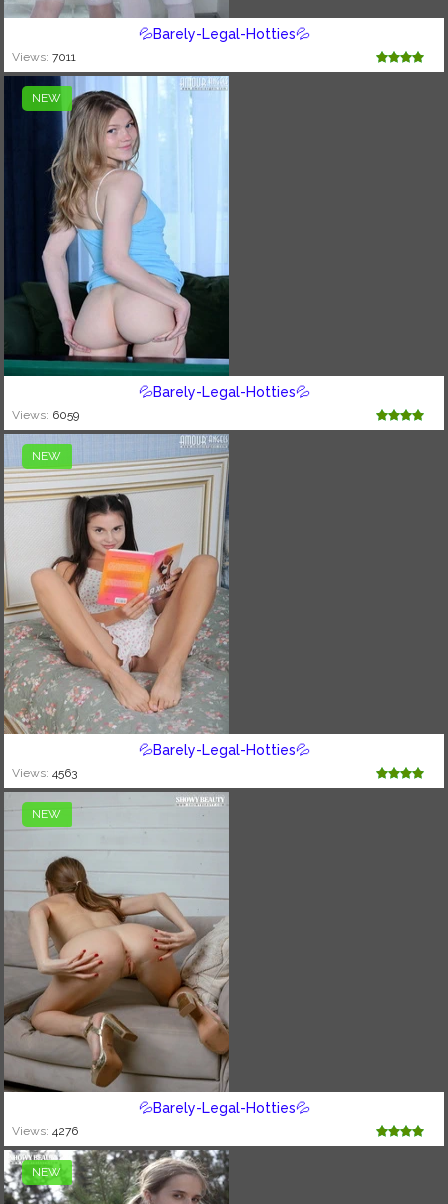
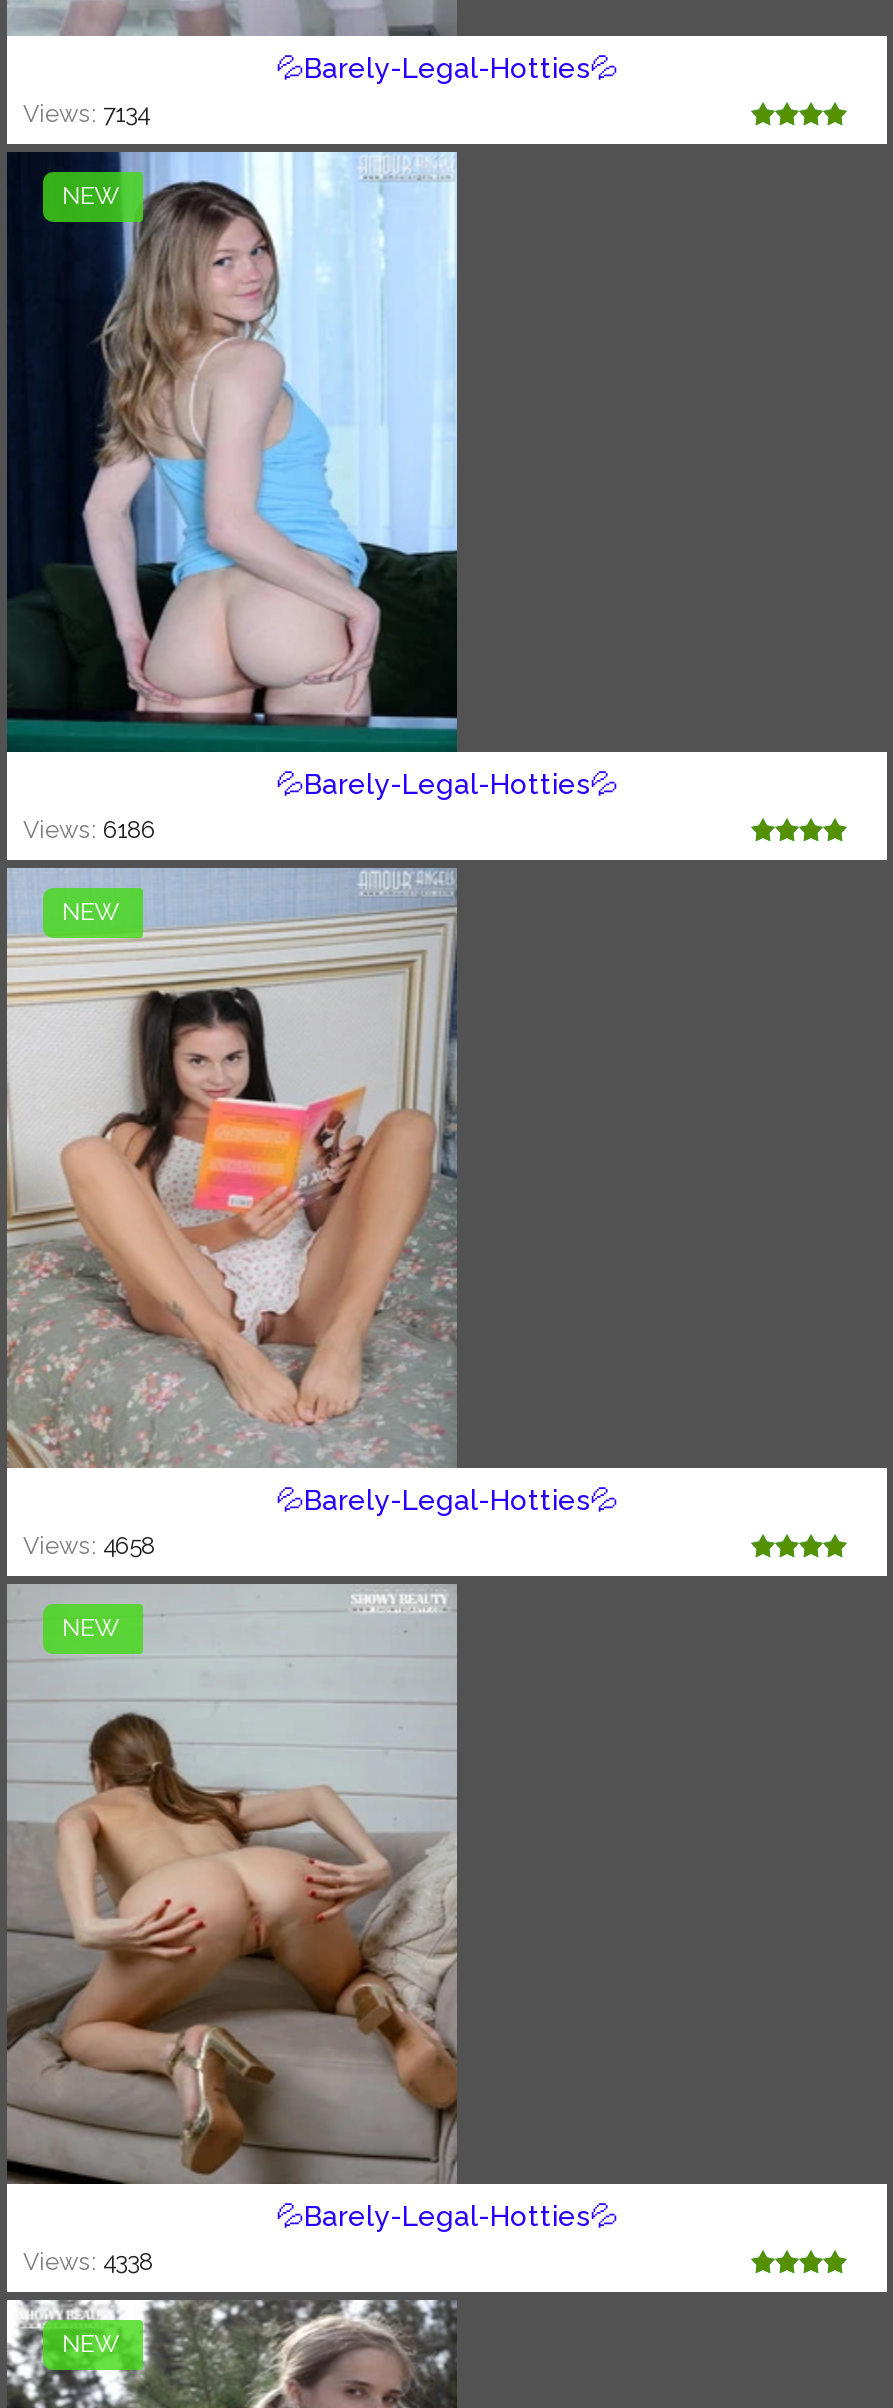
- Views: 7011
+ Views: 7134

- Views: 6059
+ Views: 6186

- Views: 4563
+ Views: 4658

- Views: 4276
+ Views: 4338
